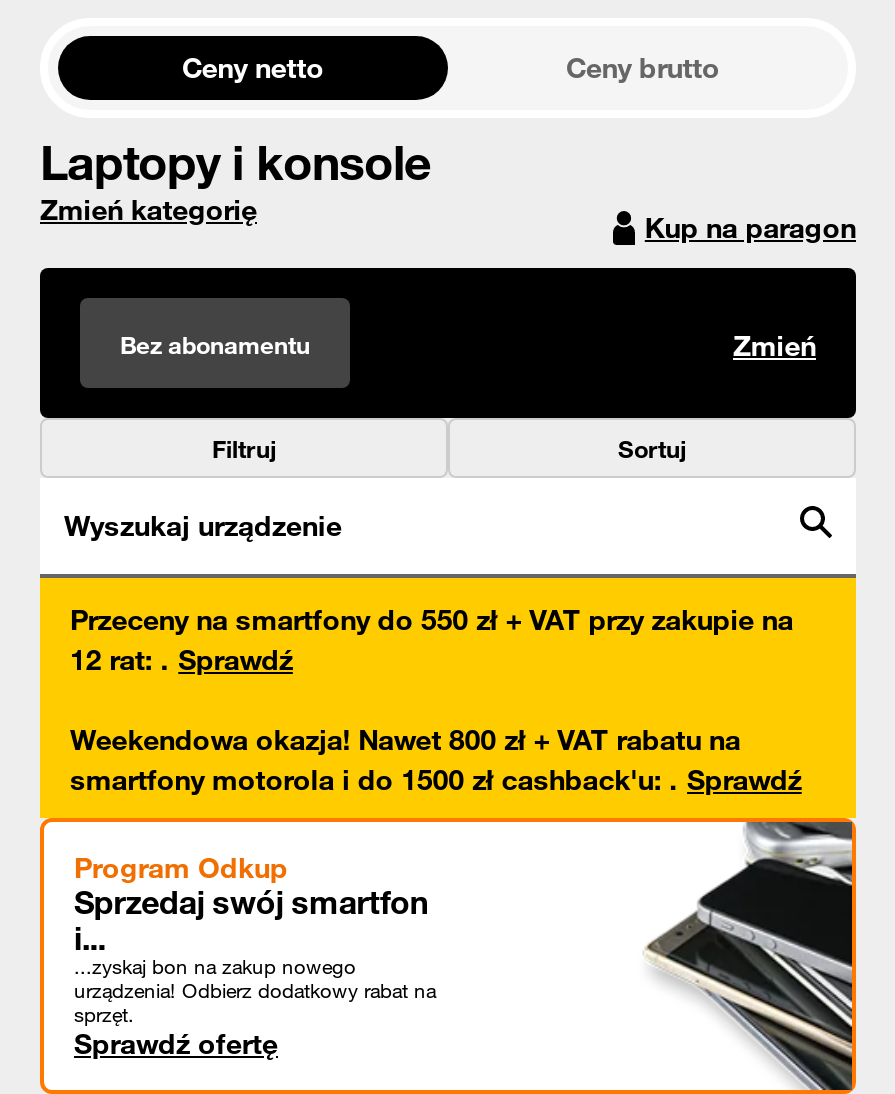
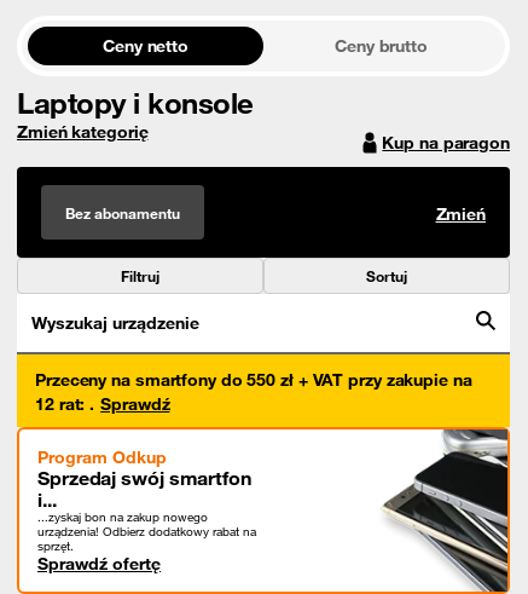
- Weekendowa okazja! Nawet 800 zł + VAT rabatu na
- smartfony motorola i do 1500 zł cashback'u:. Sprawdź
